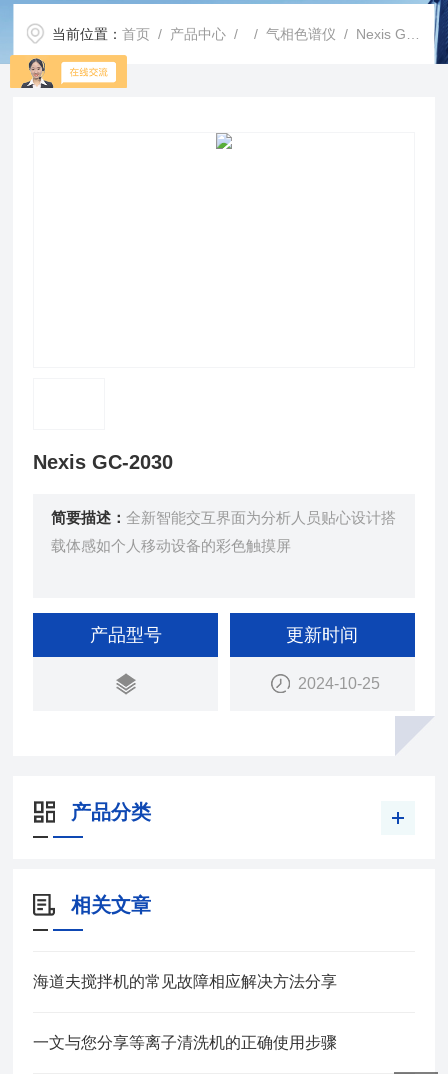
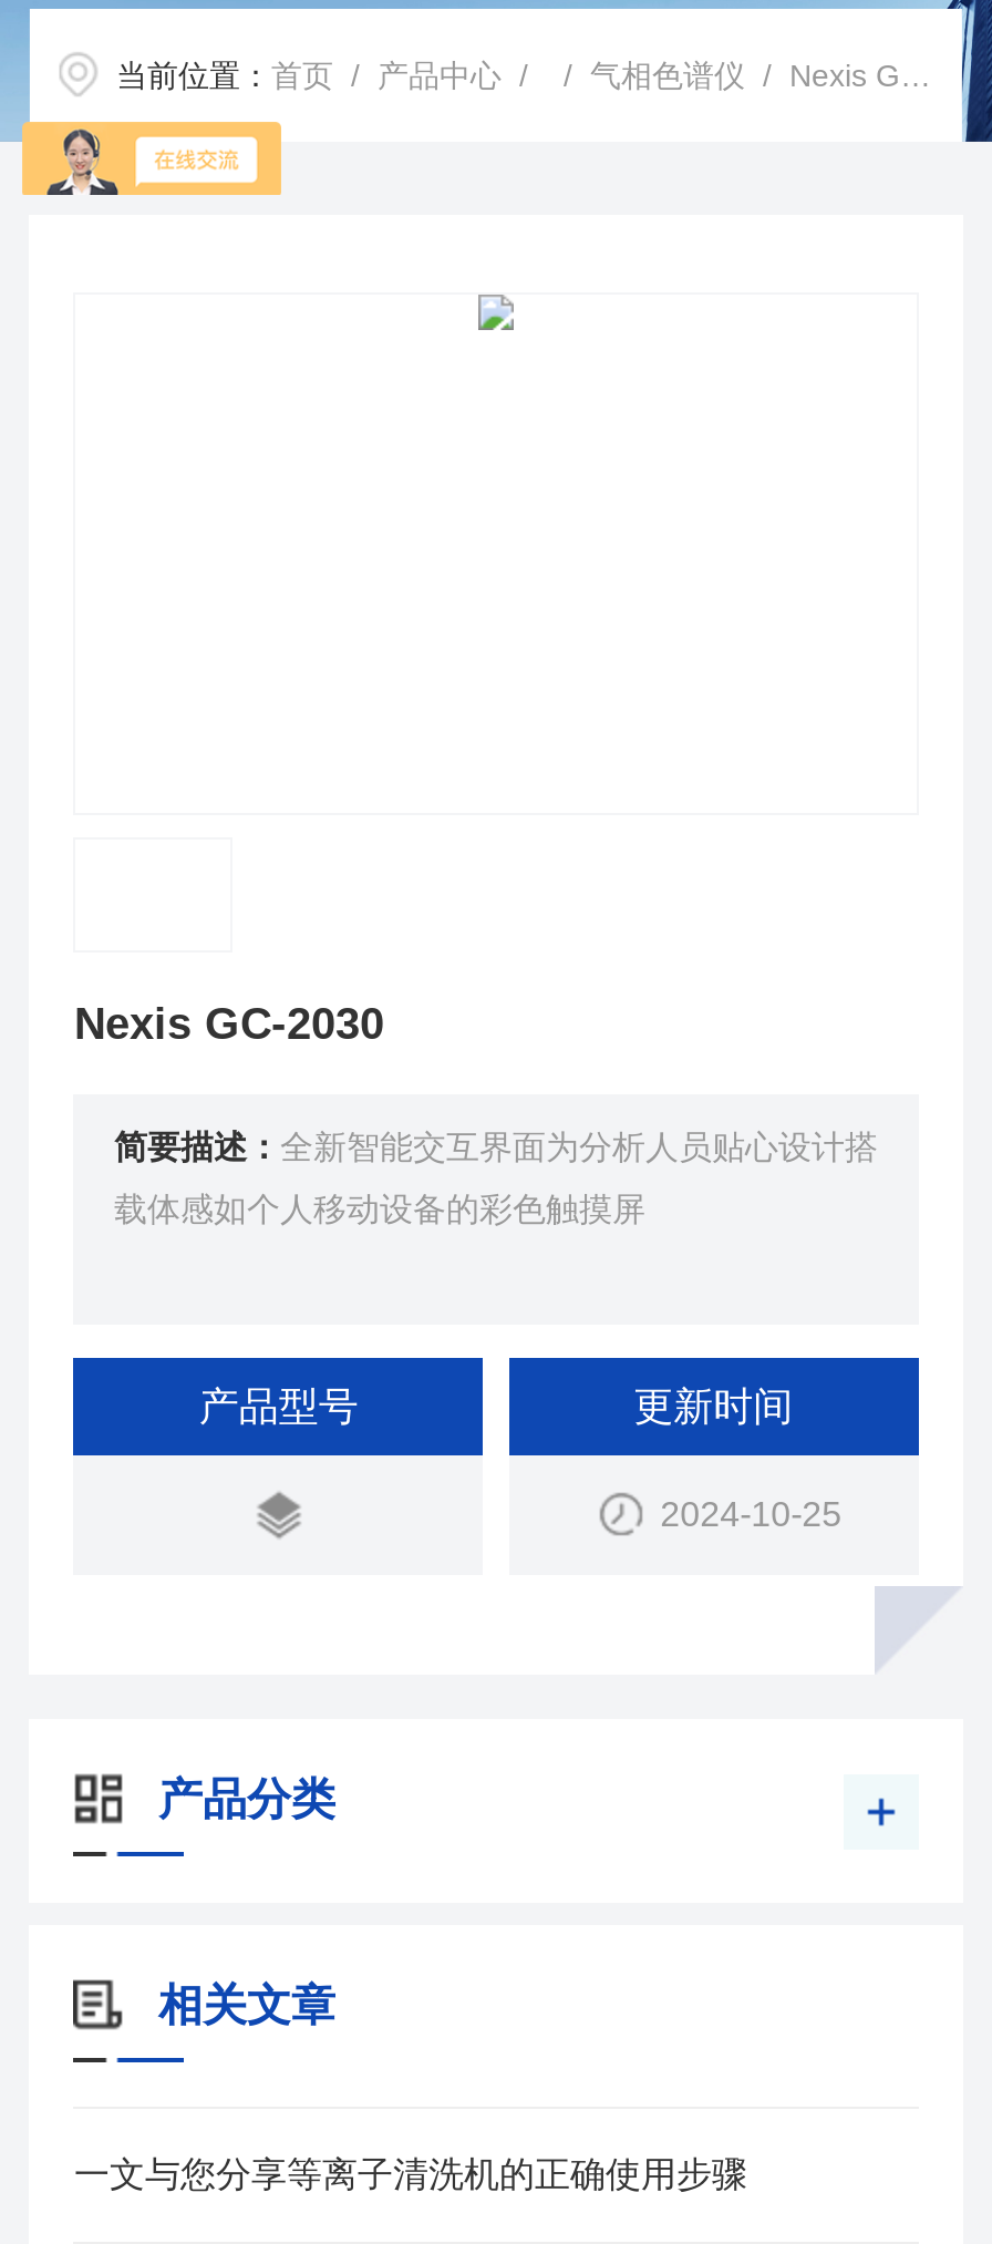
- 海道夫搅拌机的常见故障相应解决方法分享
